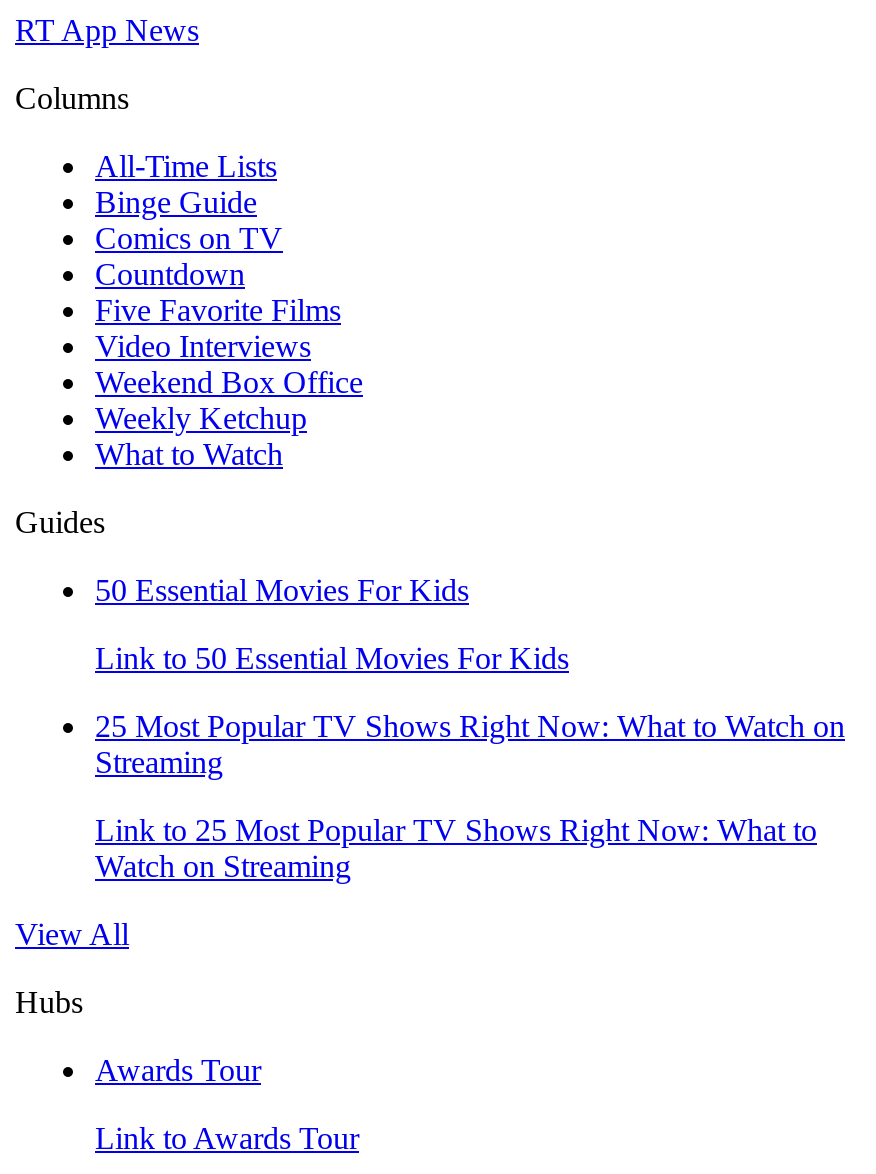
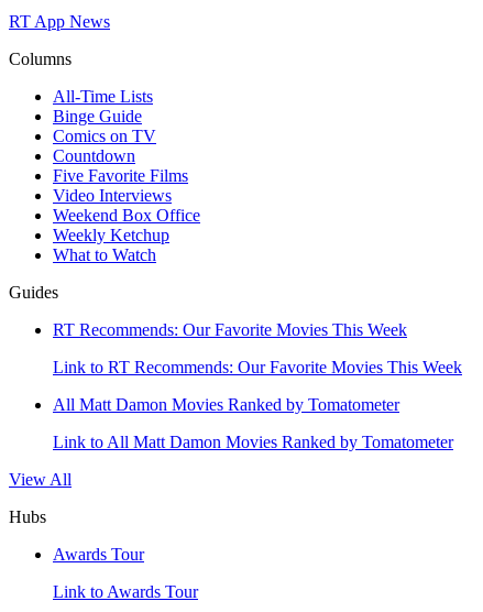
- 50 Essential Movies For Kids
+ RT Recommends: Our Favorite Movies This Week

- Link to 50 Essential Movies For Kids
+ Link to RT Recommends: Our Favorite Movies This Week

- 25 Most Popular TV Shows Right Now: What to Watch on
- Streaming
+ All Matt Damon Movies Ranked by Tomatometer

- Link to 25 Most Popular TV Shows Right Now: What to
- Watch on Streaming
+ Link to All Matt Damon Movies Ranked by Tomatometer
